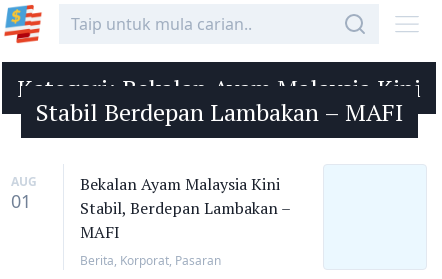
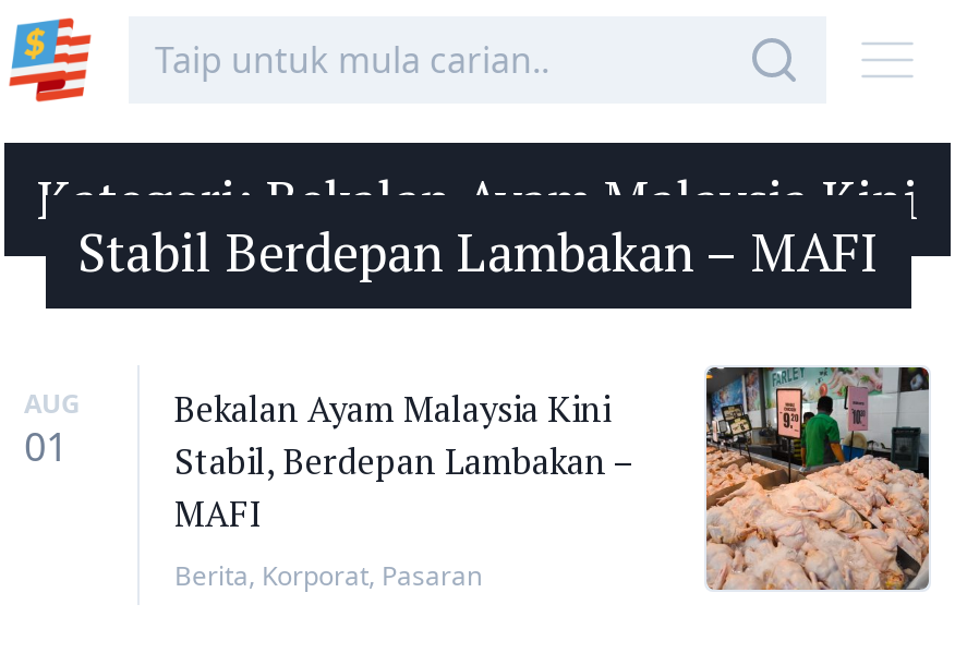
+ [image]
